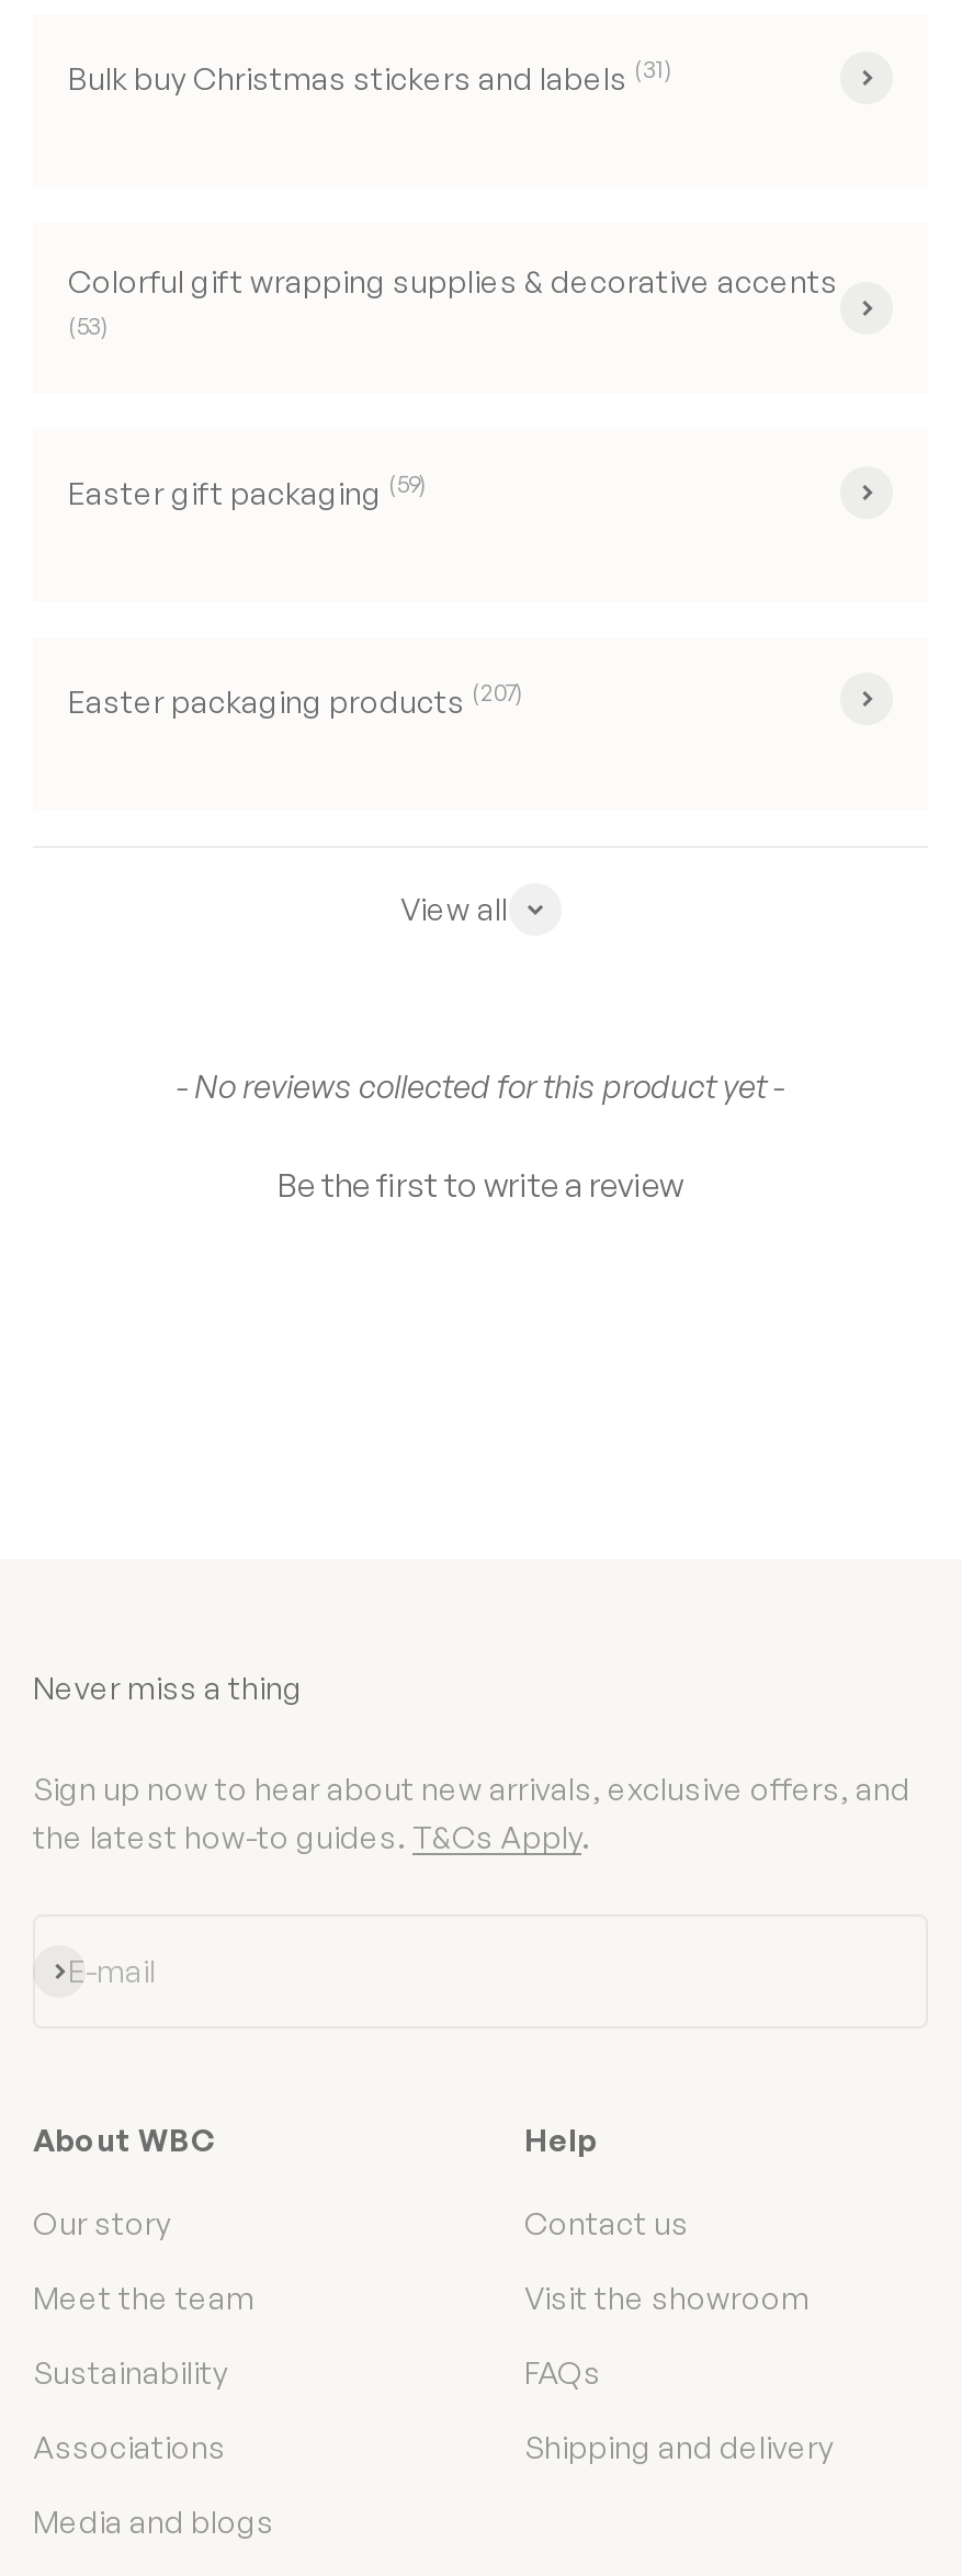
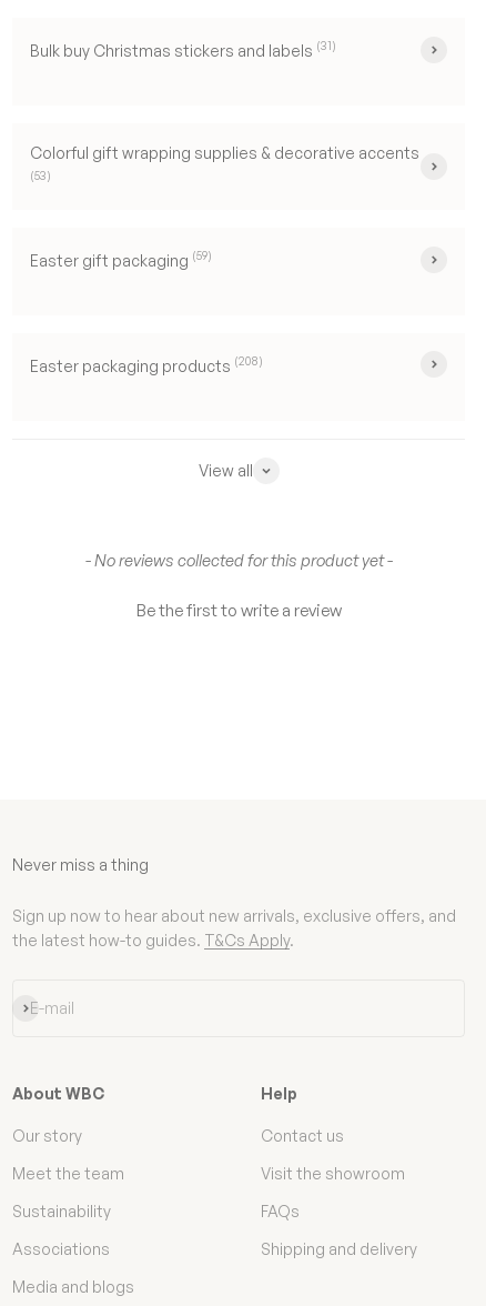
- Easter packaging products (207)
+ Easter packaging products (208)
